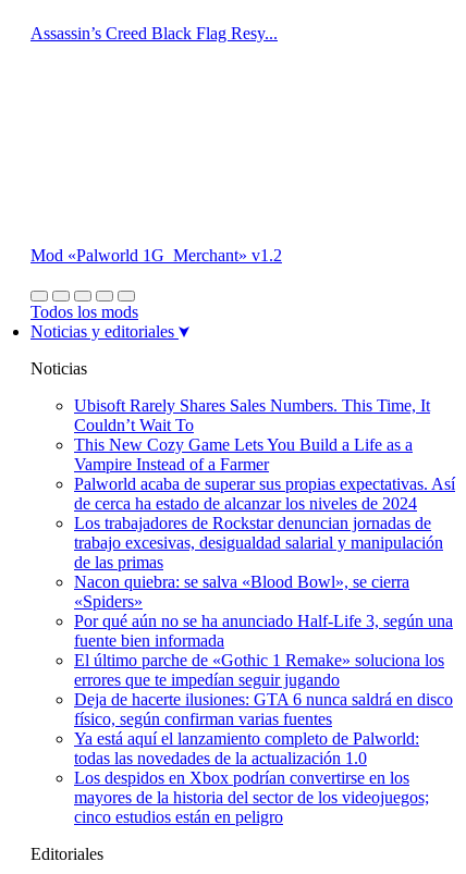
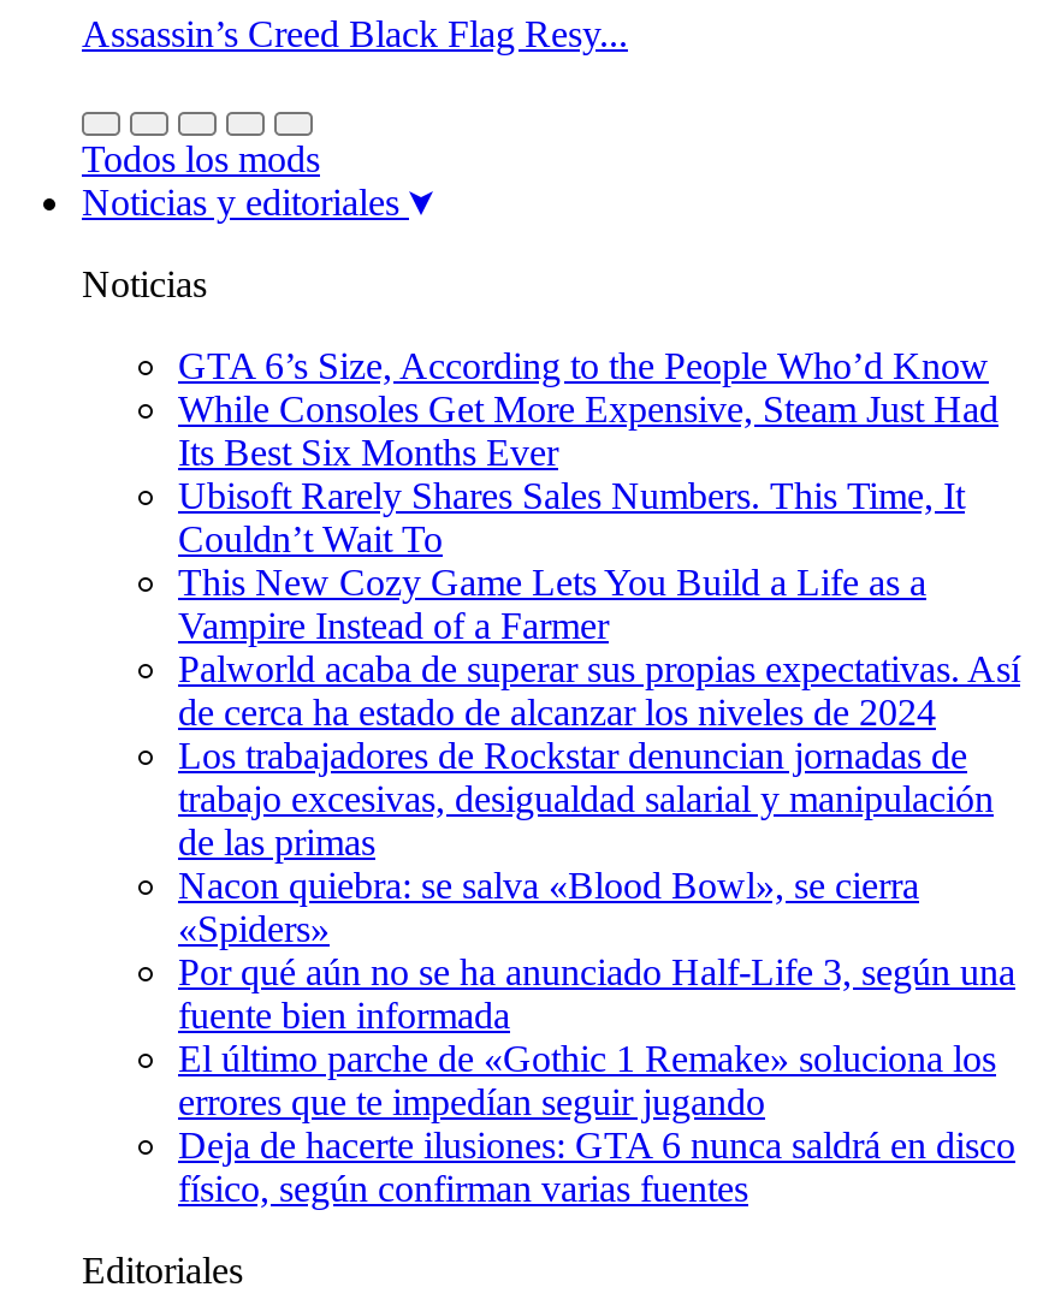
- Mod «Palworld 1G_Merchant» v1.2

+ GTA 6’s Size, According to the People Who’d Know
+ While Consoles Get More Expensive, Steam Just Had
+ Its Best Six Months Ever

- Ya está aquí el lanzamiento completo de Palworld:
- todas las novedades de la actualización 1.0
- Los despidos en Xbox podrían convertirse en los
- mayores de la historia del sector de los videojuegos;
- cinco estudios están en peligro
